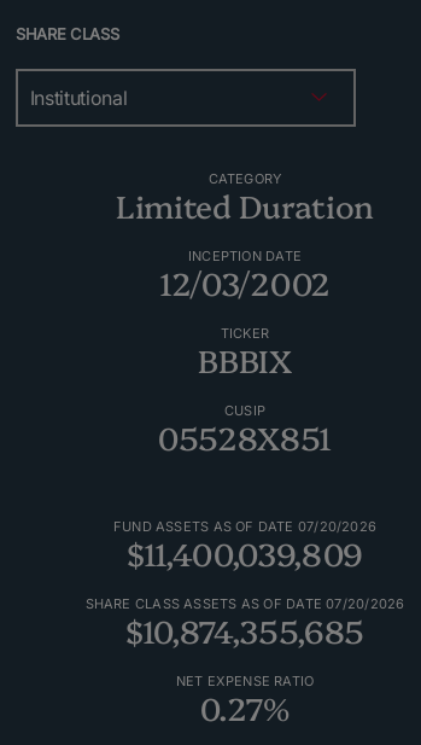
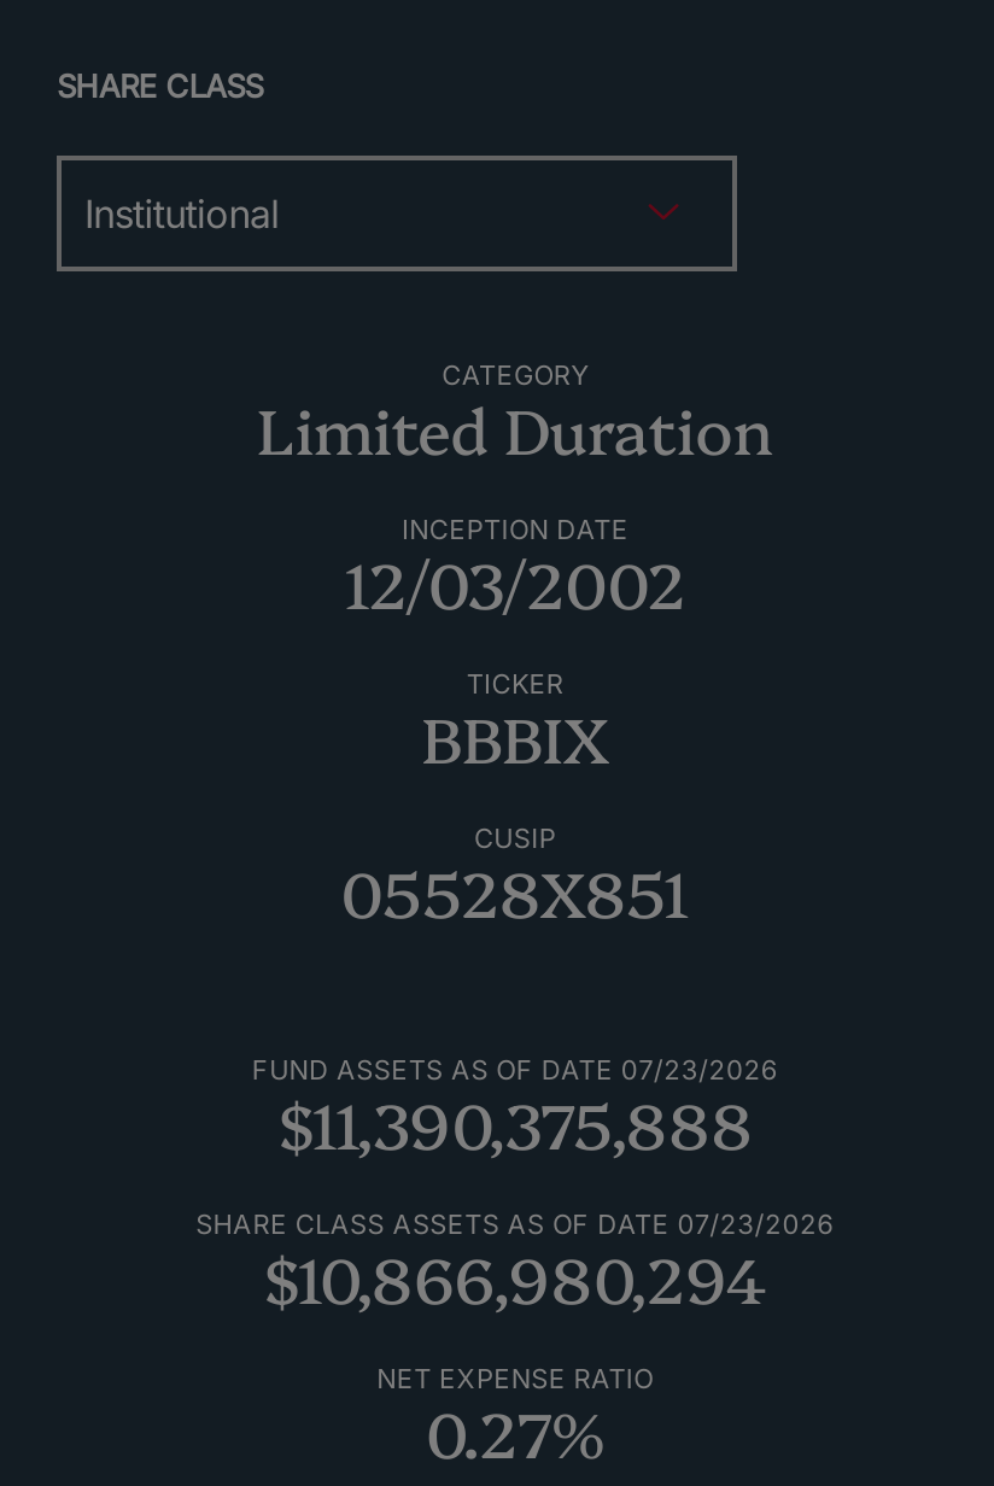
- FUND ASSETS AS OF DATE 07/20/2026
+ FUND ASSETS AS OF DATE 07/23/2026

- $11,400,039,809
+ $11,390,375,888

- SHARE CLASS ASSETS AS OF DATE 07/20/2026
+ SHARE CLASS ASSETS AS OF DATE 07/23/2026

- $10,874,355,685
+ $10,866,980,294
